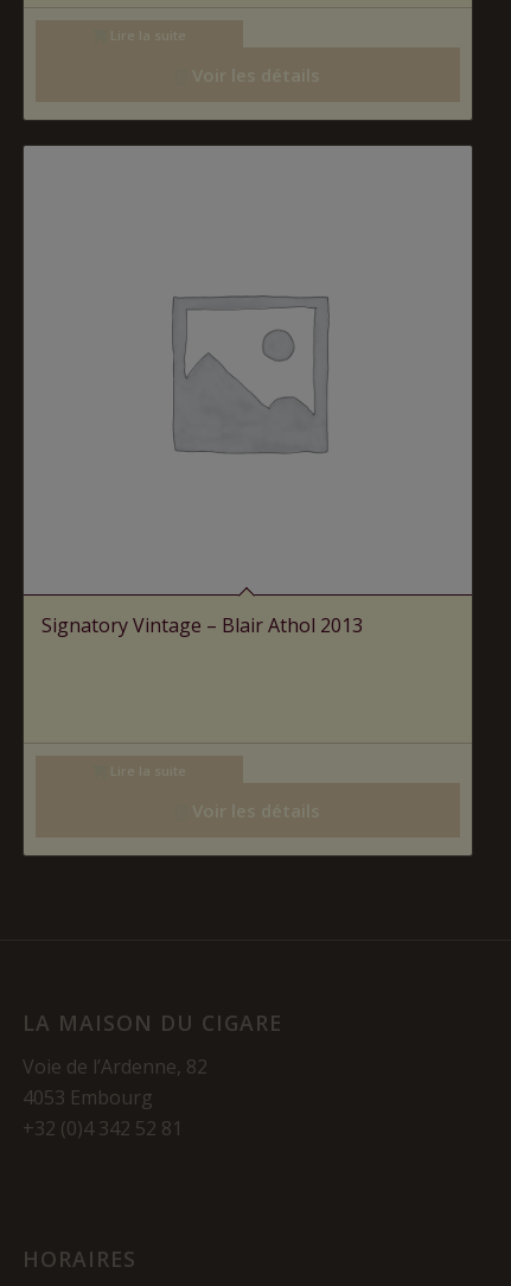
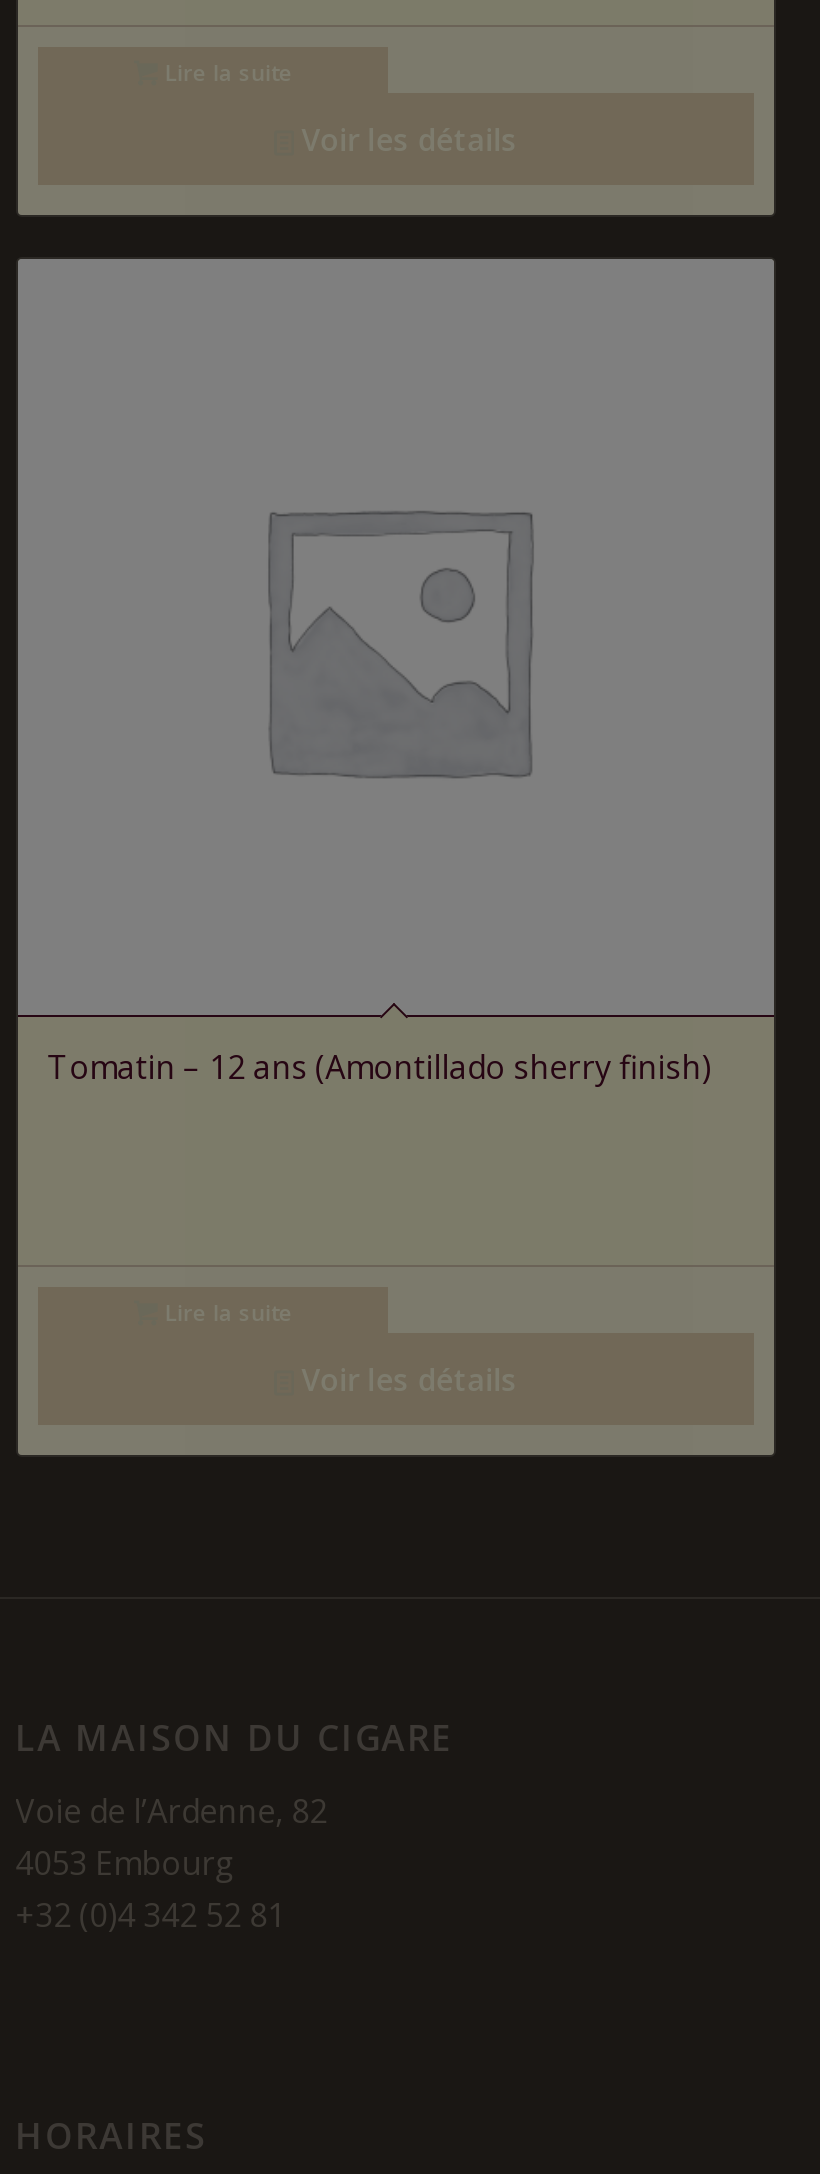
- Signatory Vintage – Blair Athol 2013
+ Tomatin – 12 ans (Amontillado sherry finish)
